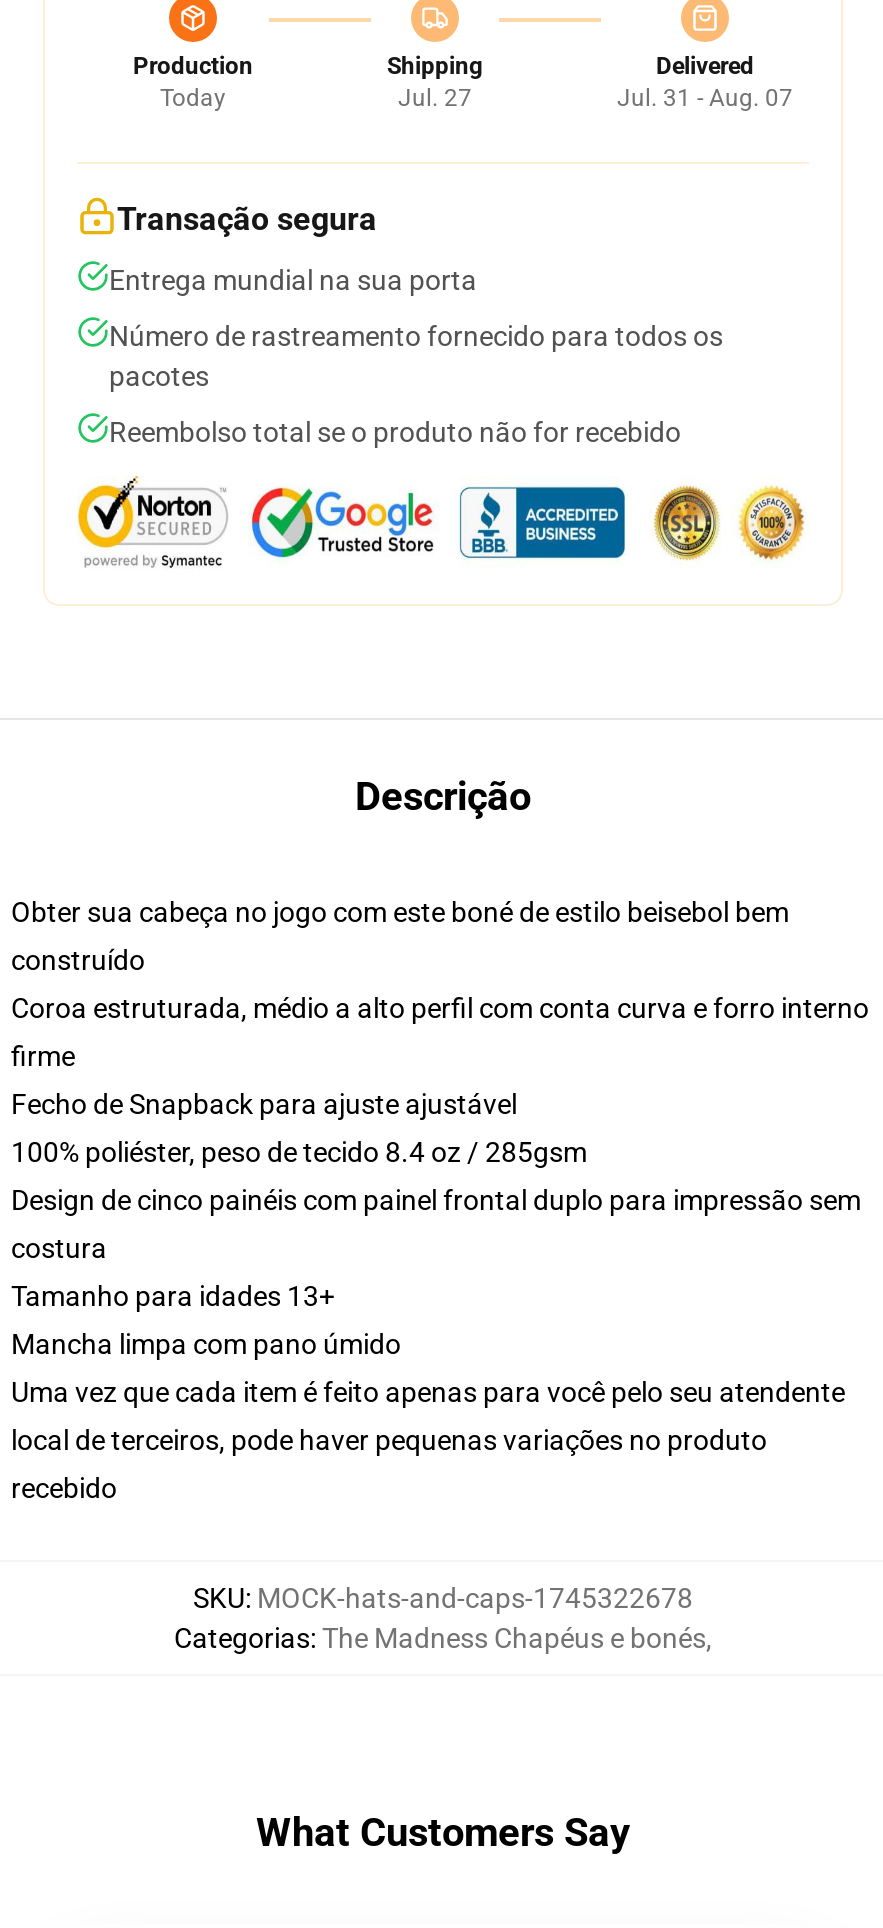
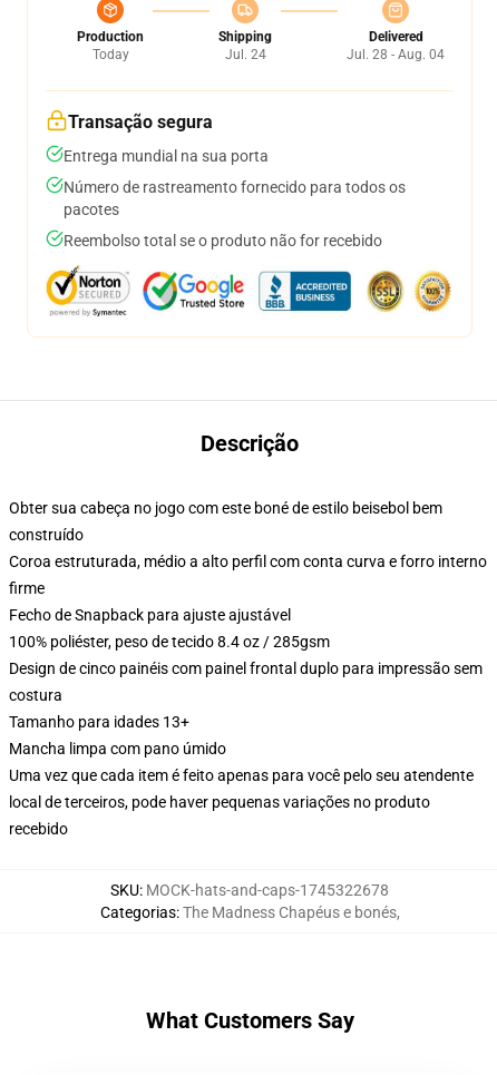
- Jul. 27
+ Jul. 24

- Jul. 31 - Aug. 07
+ Jul. 28 - Aug. 04
